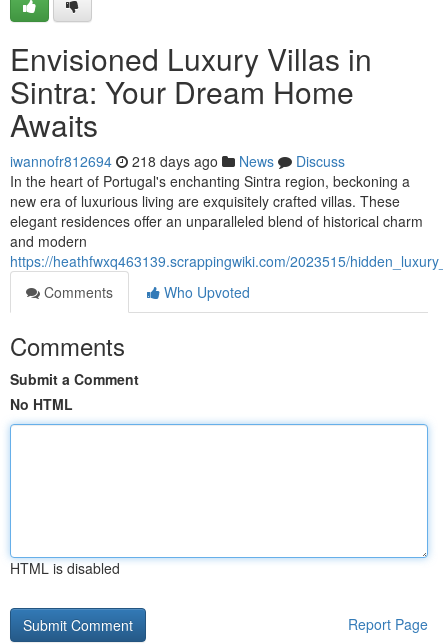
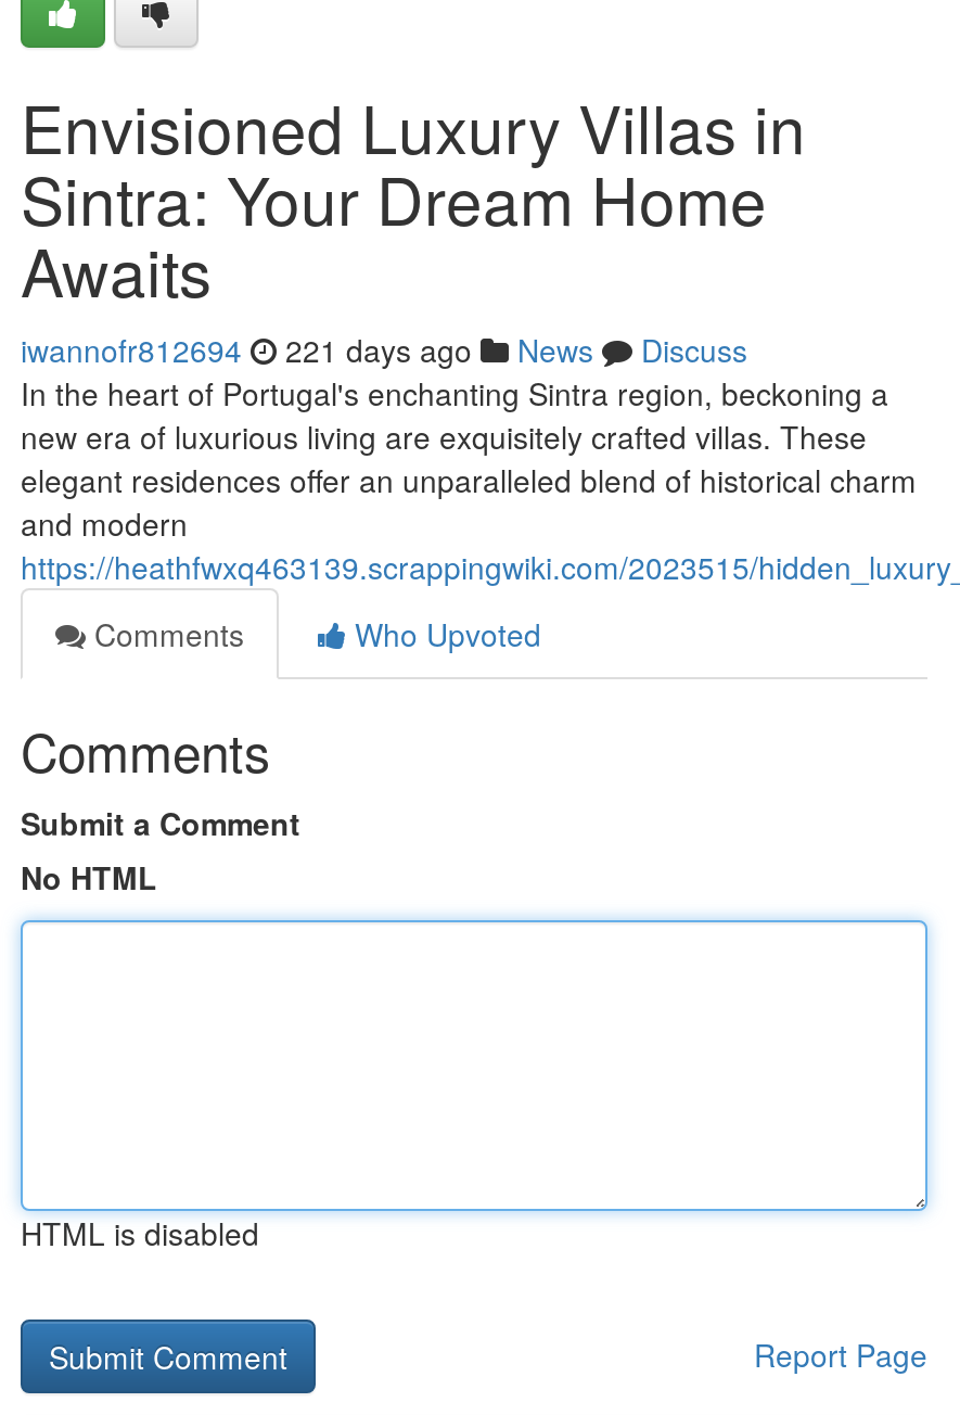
- iwannofr812694 218 days ago News Discuss
+ iwannofr812694 221 days ago News Discuss
